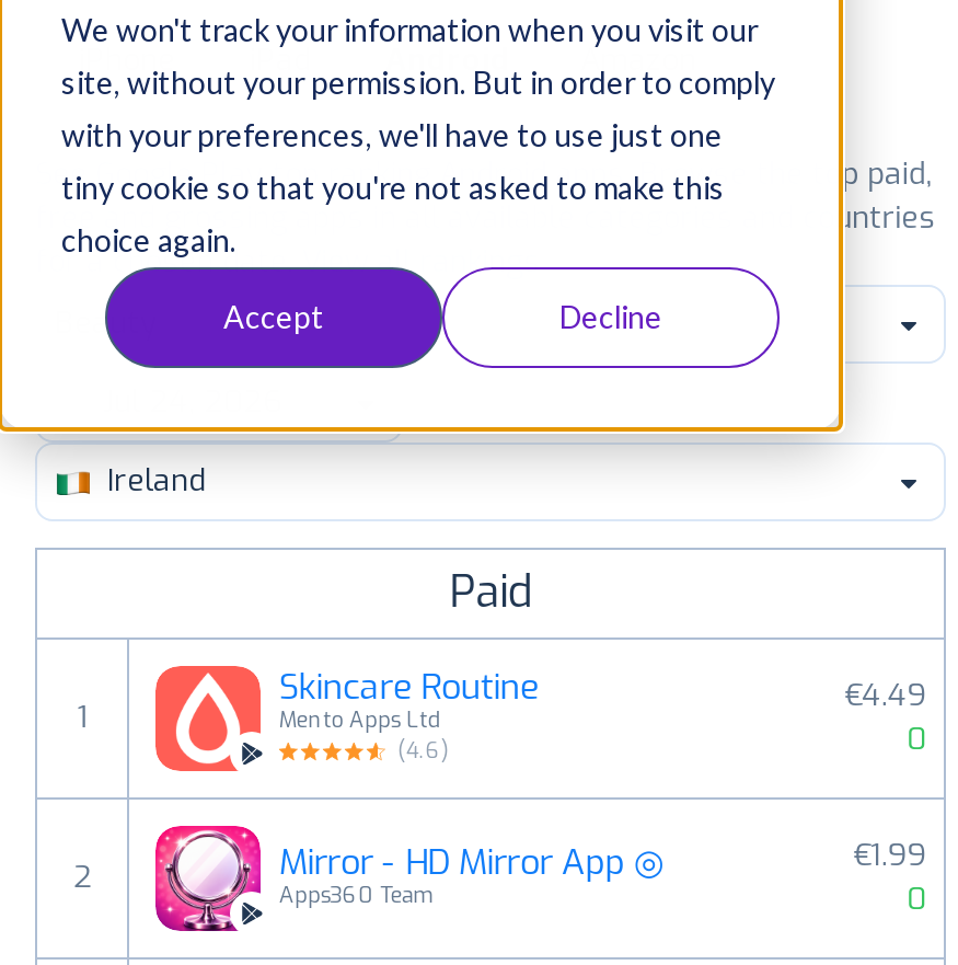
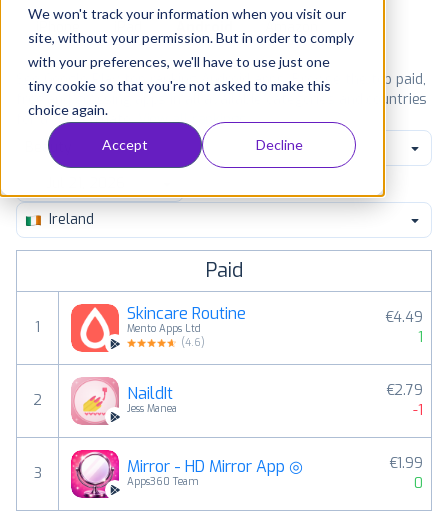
- 0
+ 1

+ [image]
+ €2.79
+ -1
+ 3

+ NaildIt
+ Jess Manea
